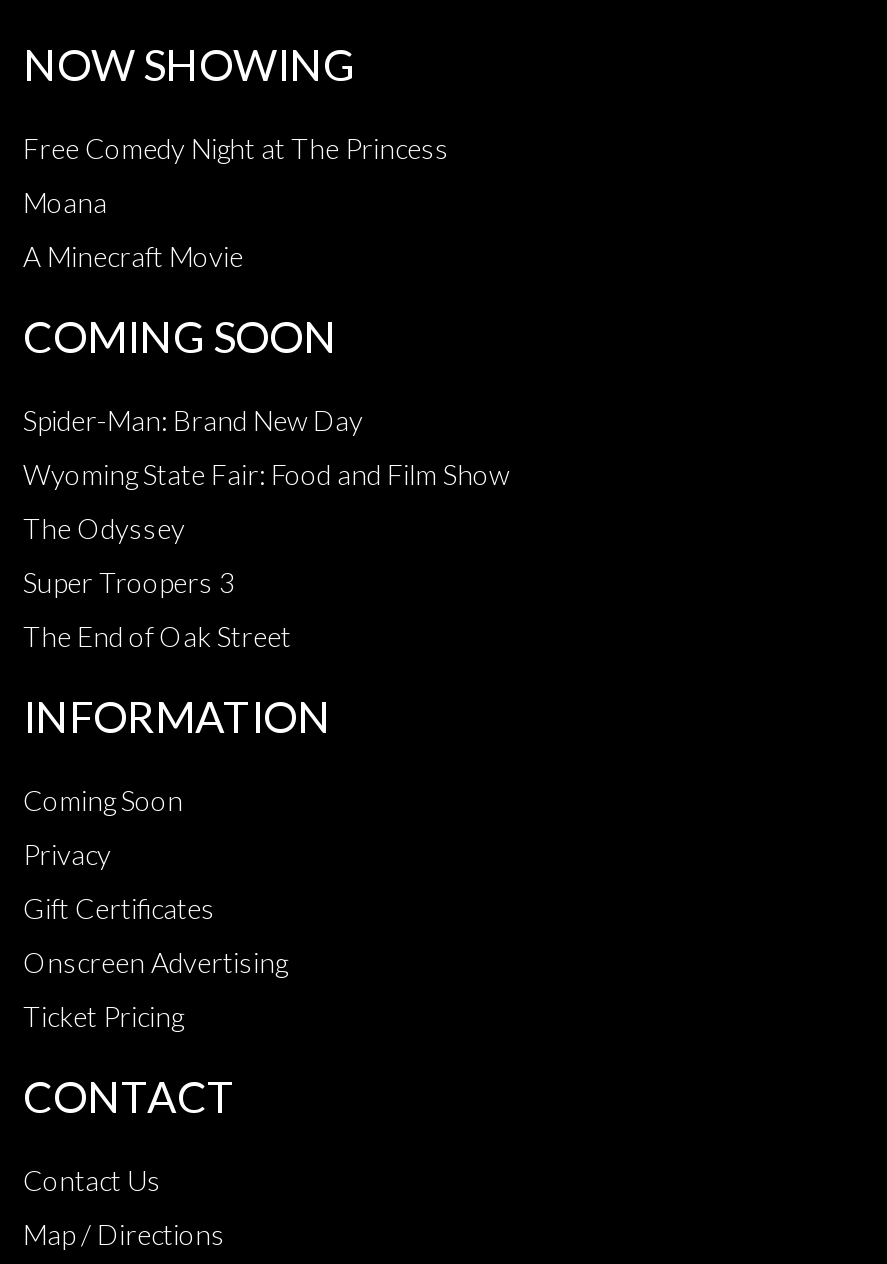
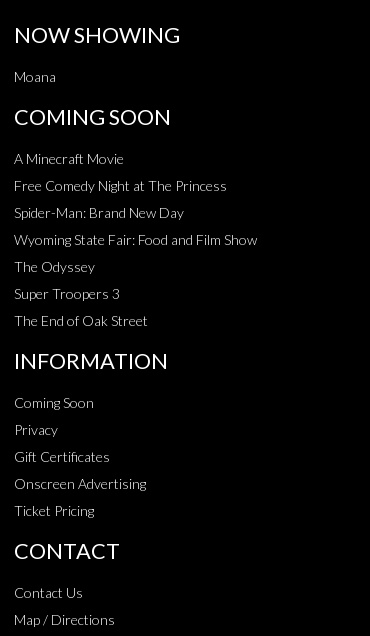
moved down: Free Comedy Night at The Princess

moved up: Moana

moved down: A Minecraft Movie

moved up: COMING SOON
